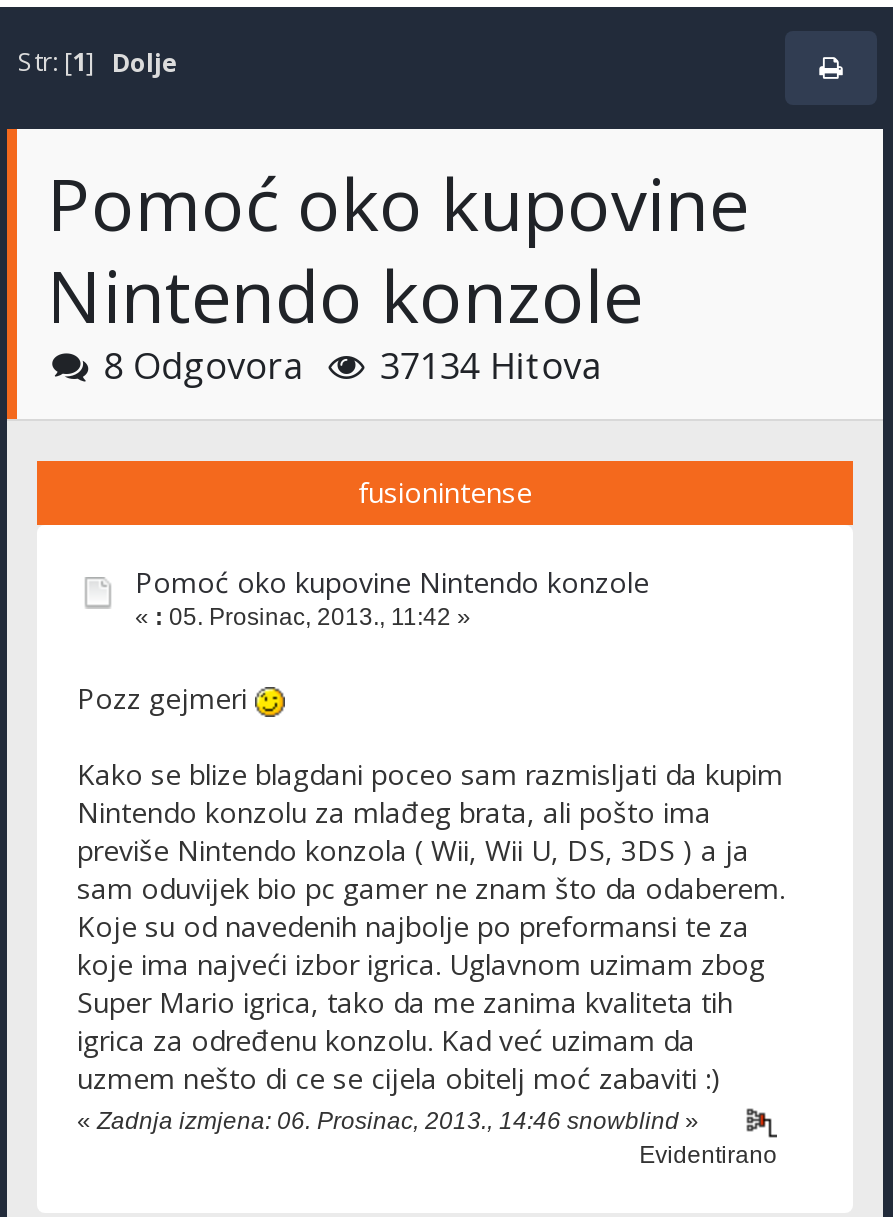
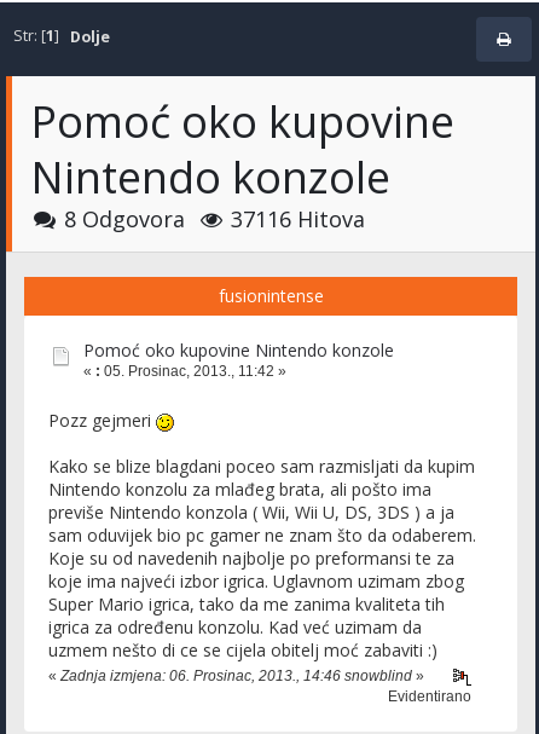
- 8 Odgovora 37134 Hitova
+ 8 Odgovora 37116 Hitova
